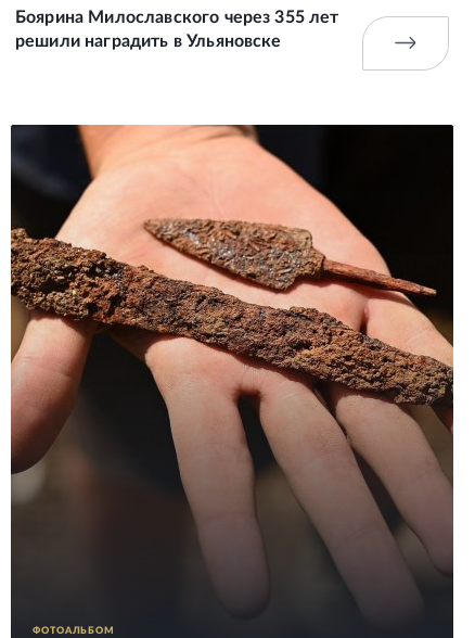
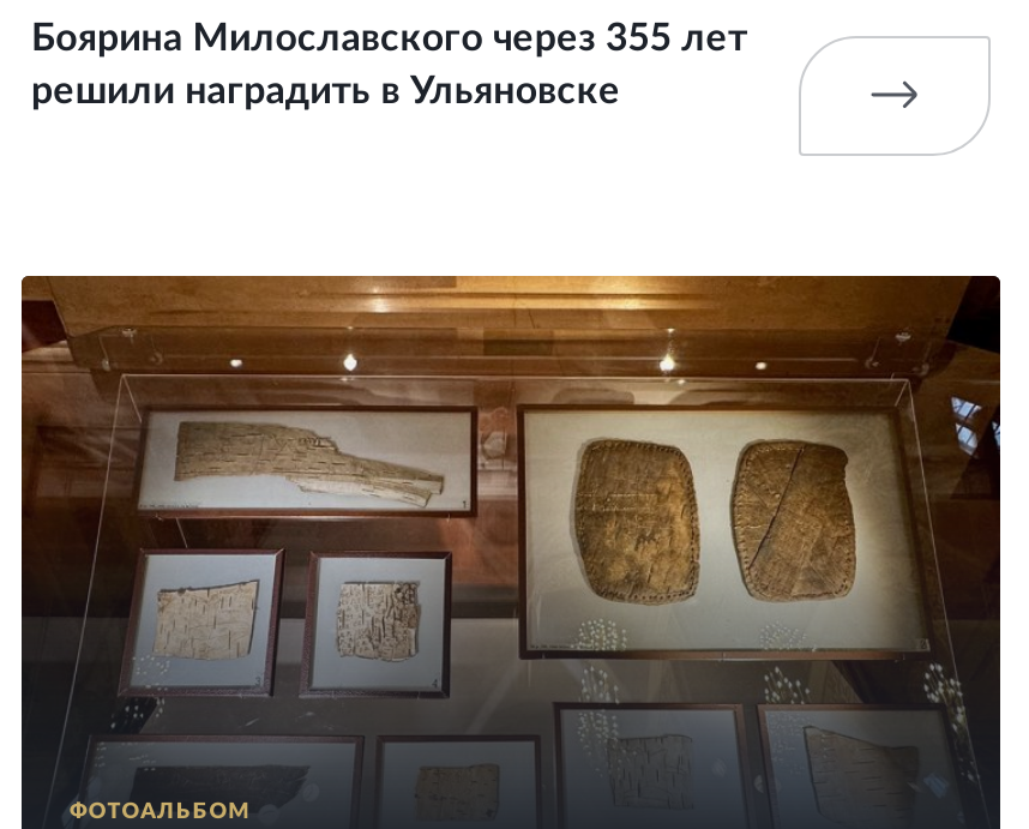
- [image]
+ [image]
